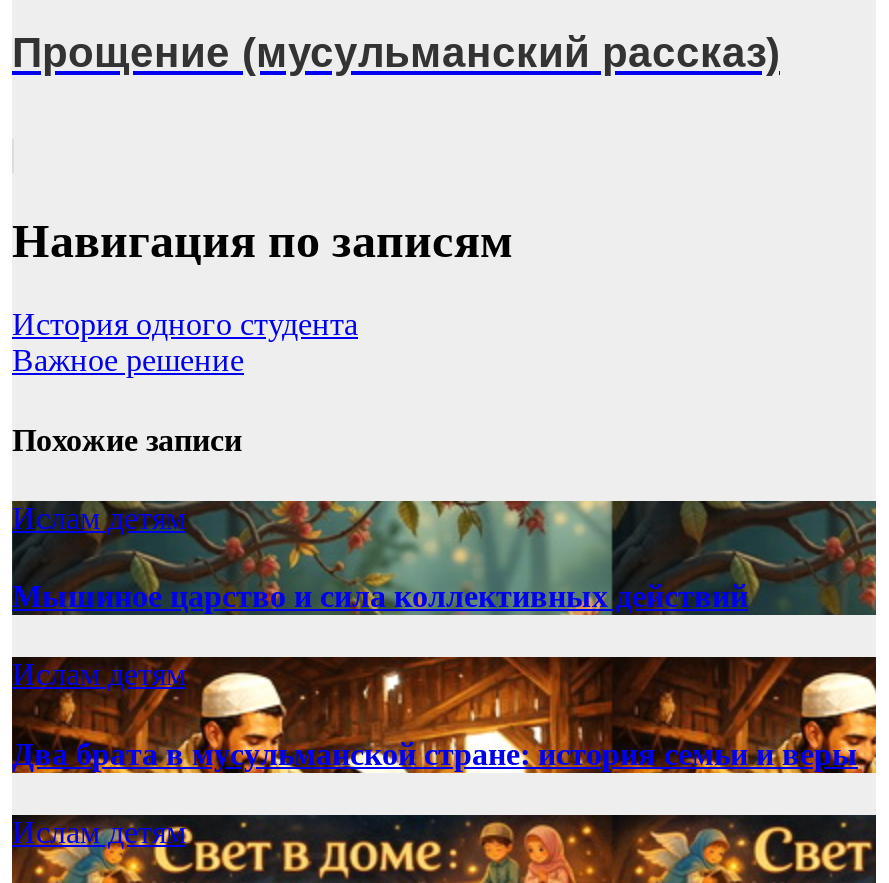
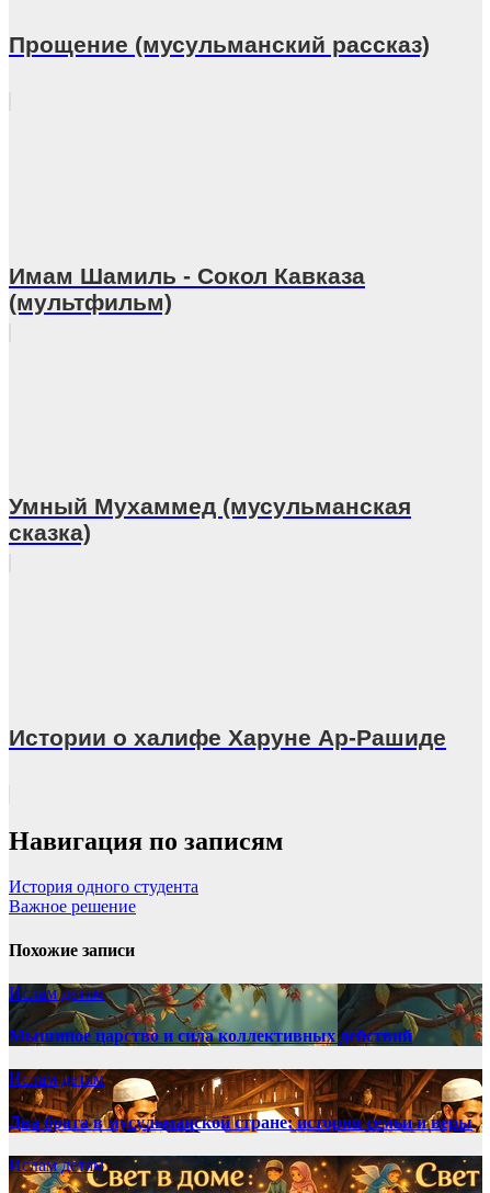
+ Имам Шамиль - Сокол Кавказа
+ (мультфильм)

+ Умный Мухаммед (мусульманская
+ сказка)

+ Истории о халифе Харуне Ар-Рашиде
